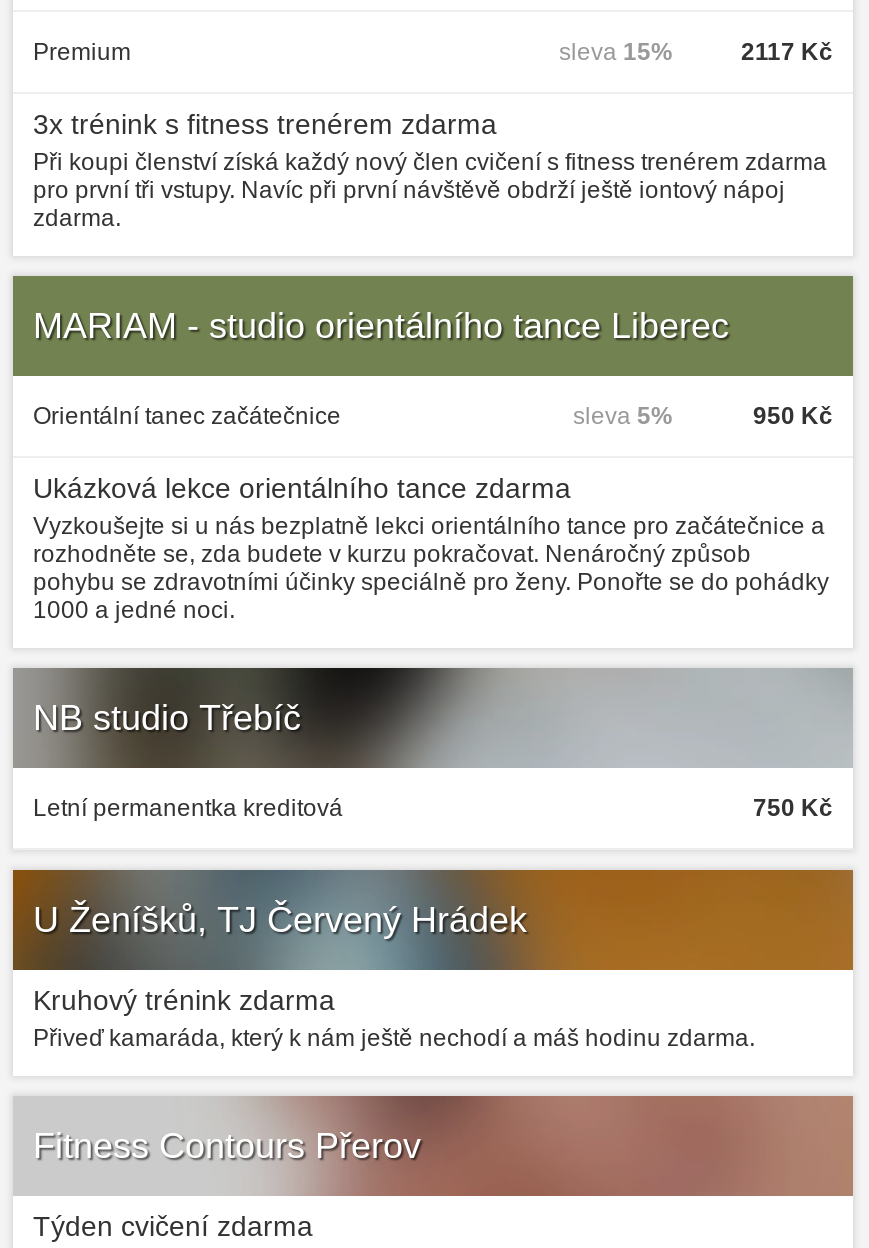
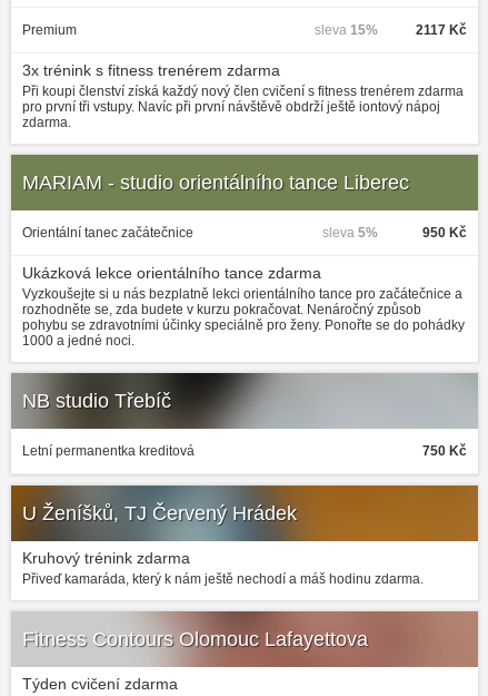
- Fitness Contours Přerov
+ Fitness Contours Olomouc Lafayettova
